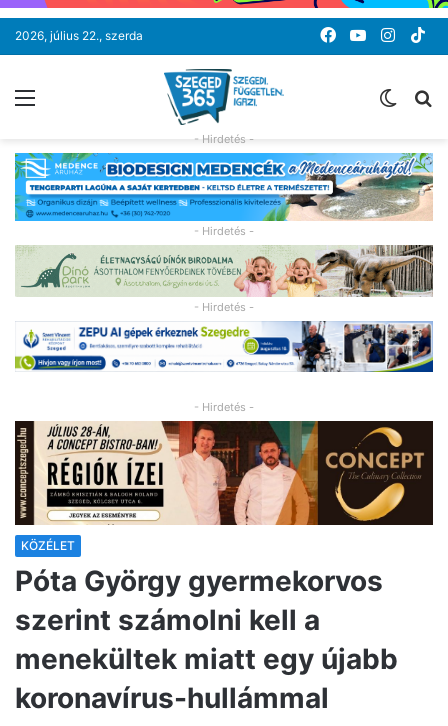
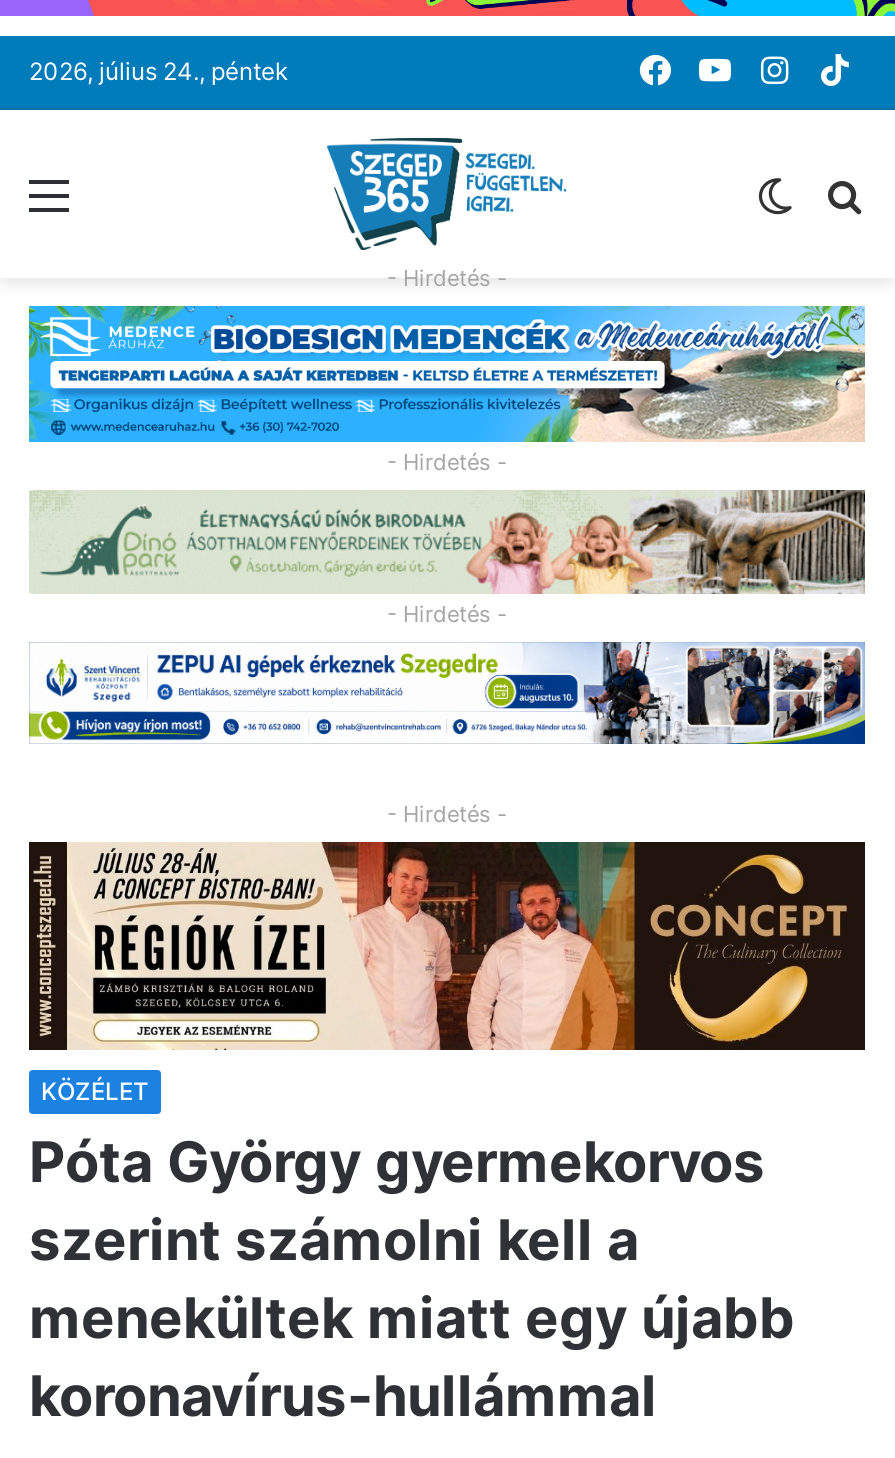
- 2026, július 22., szerda
+ 2026, július 24., péntek
